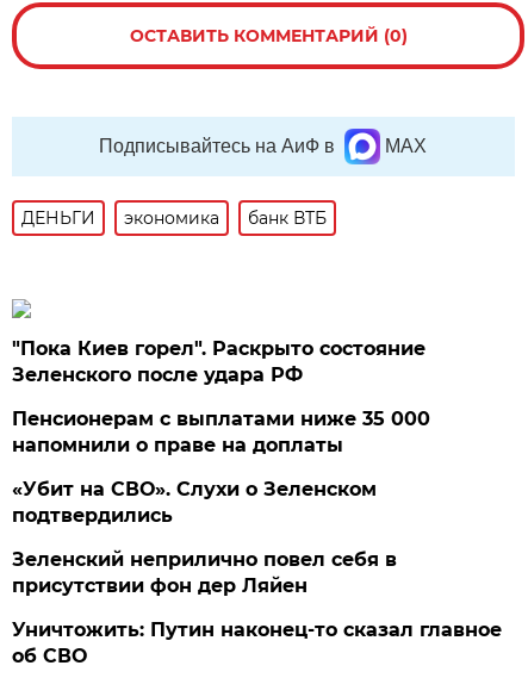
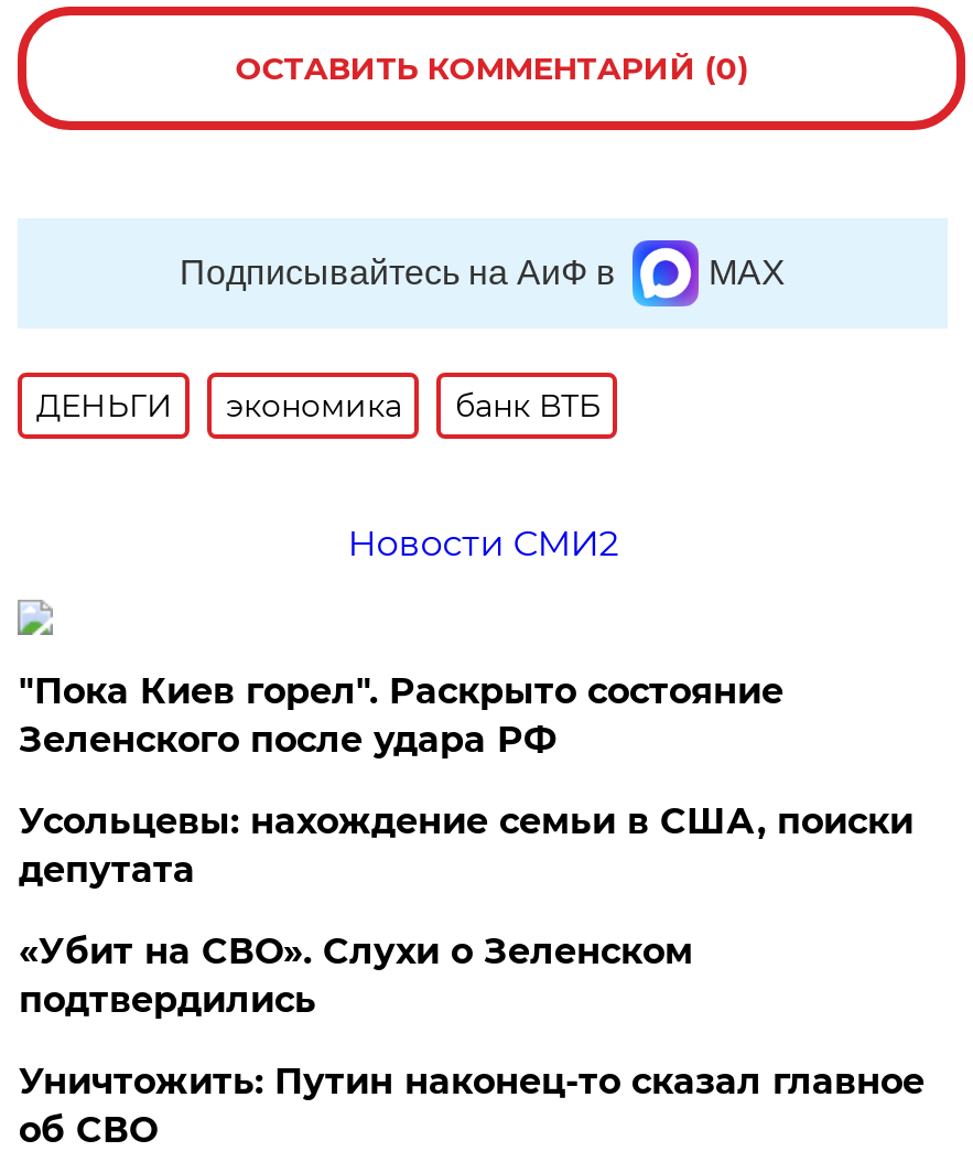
+ Новости СМИ2

moved down: "Пока Киев горел". Раскрыто состояние | Зеленского после удара РФ

- Пенсионерам с выплатами ниже 35 000
- напомнили о праве на доплаты
+ Усольцевы: нахождение семьи в США, поиски
+ депутата

moved down: «Убит на СВО». Слухи о Зеленском | подтвердились

- Зеленский неприлично повел cебя в
- присутствии фон дер Ляйен
